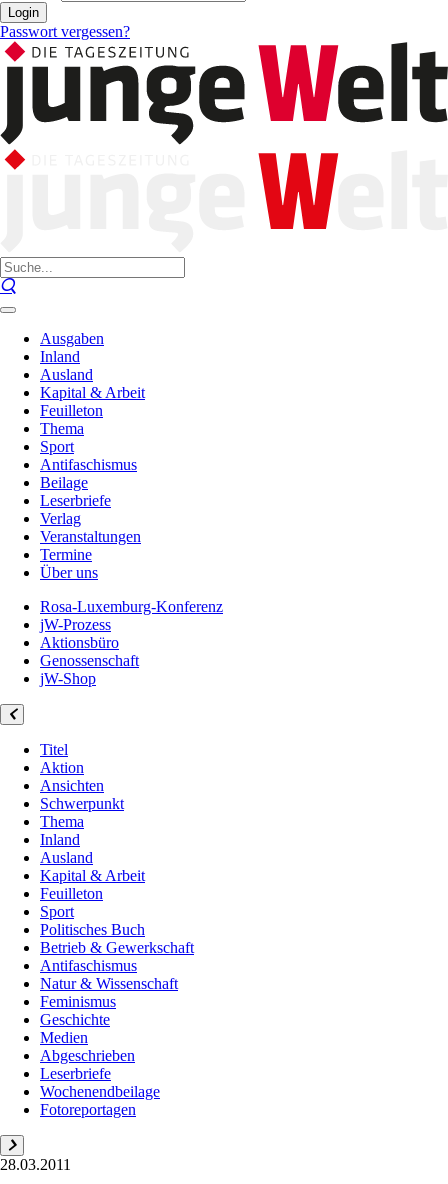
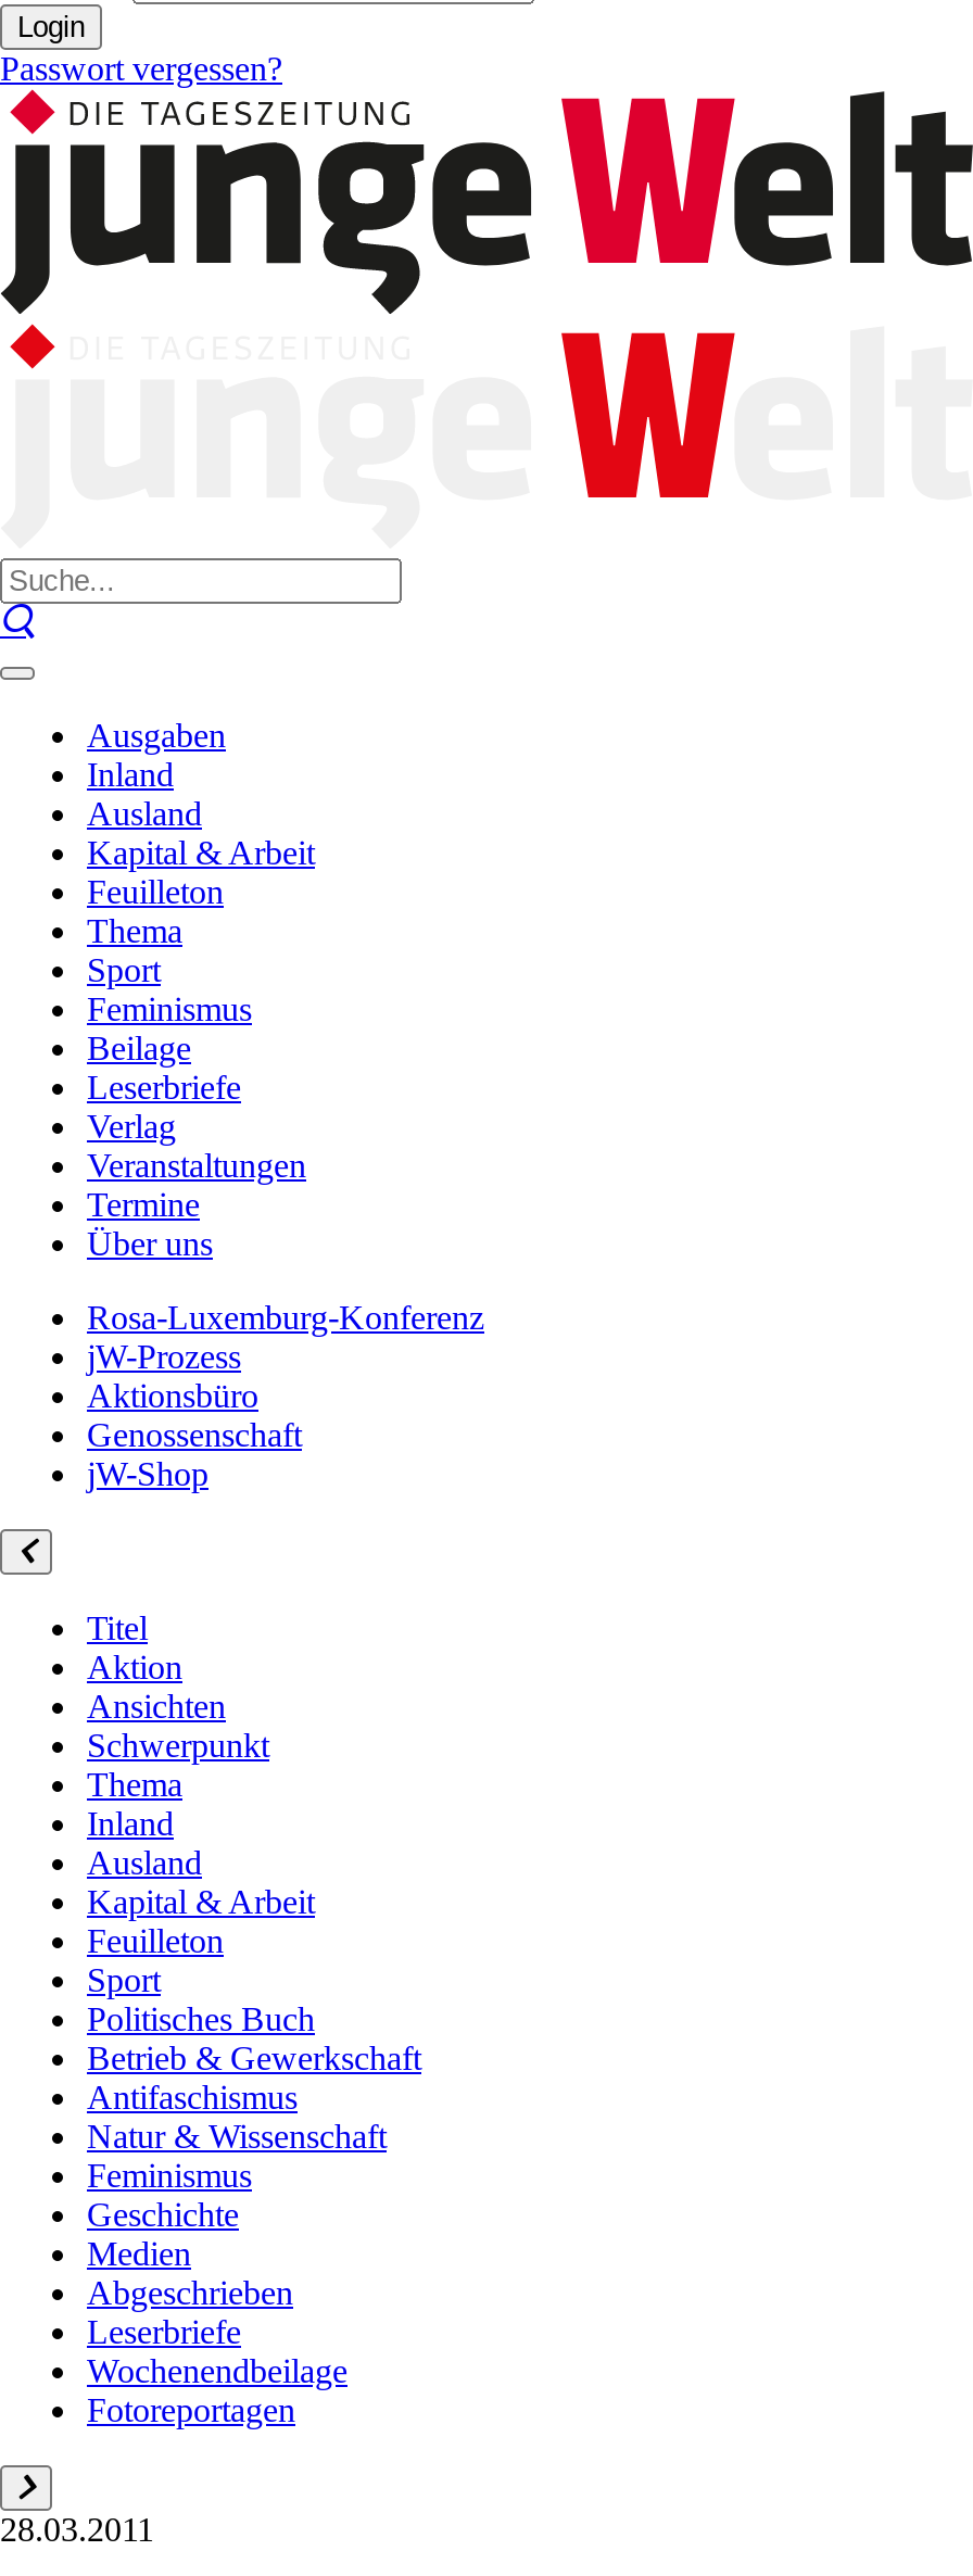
- Antifaschismus
+ Feminismus
